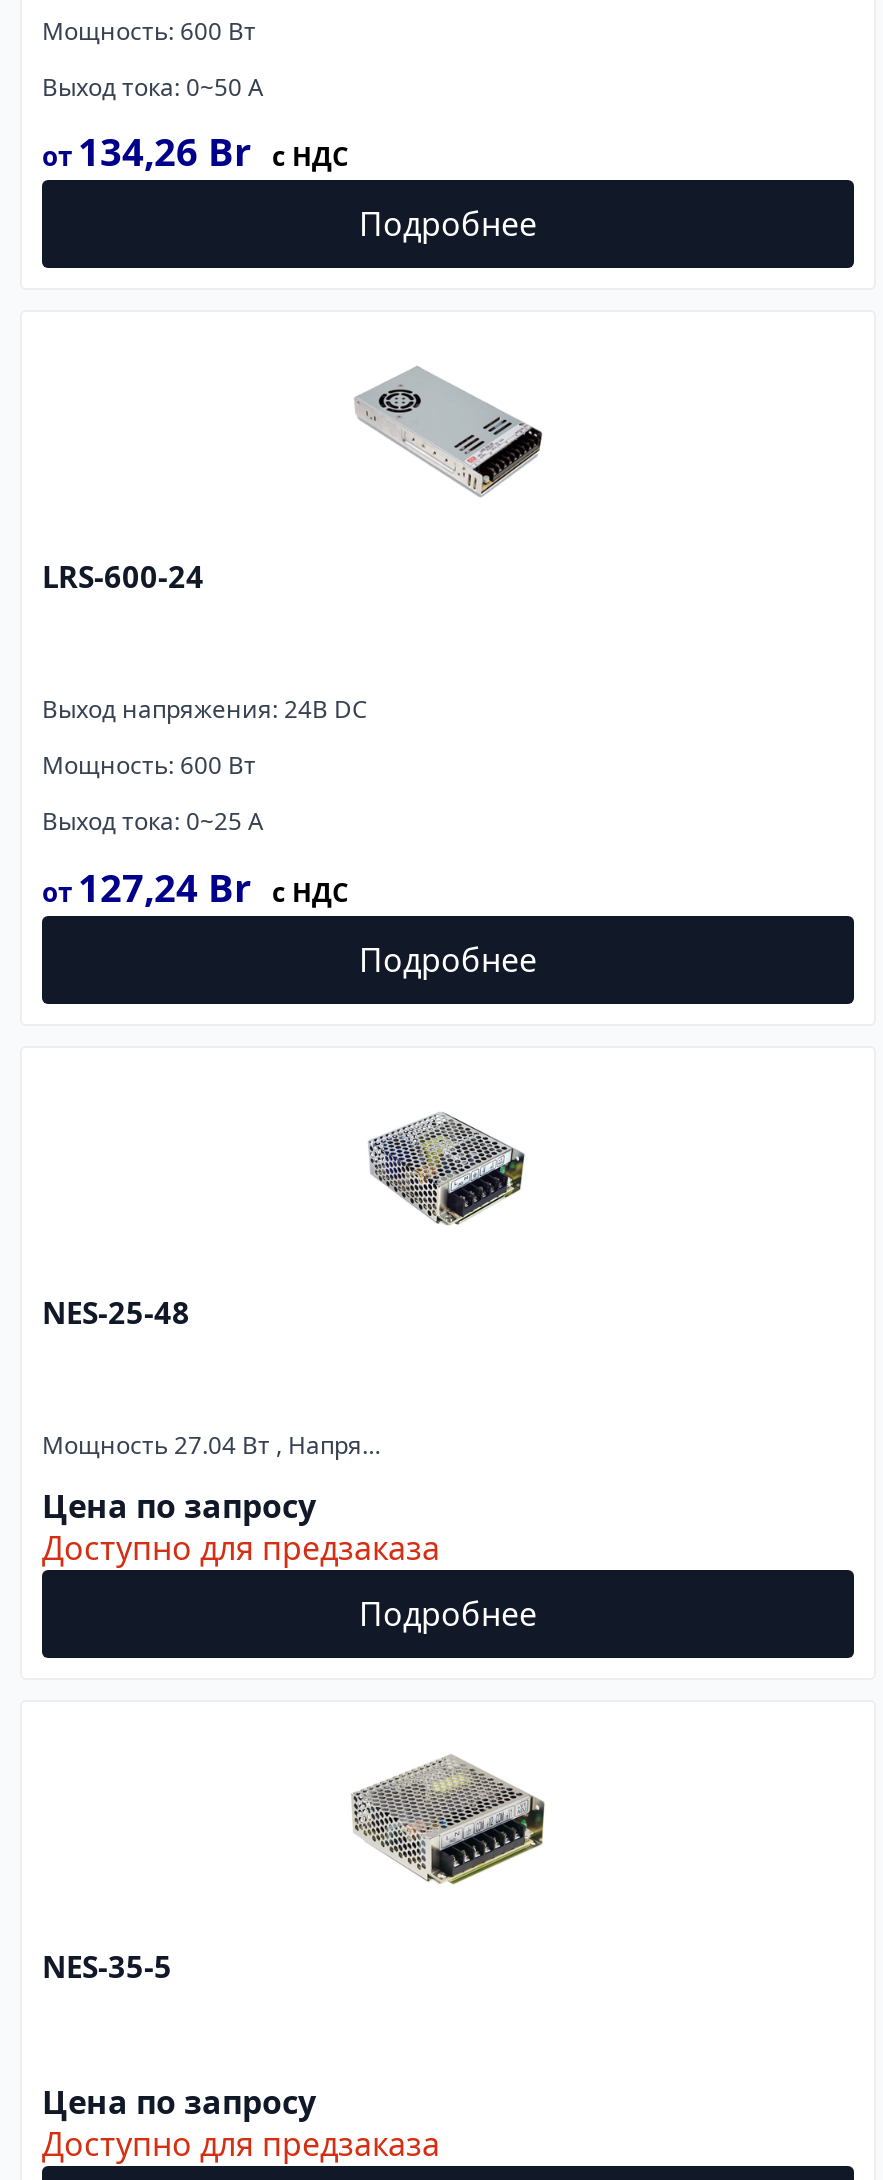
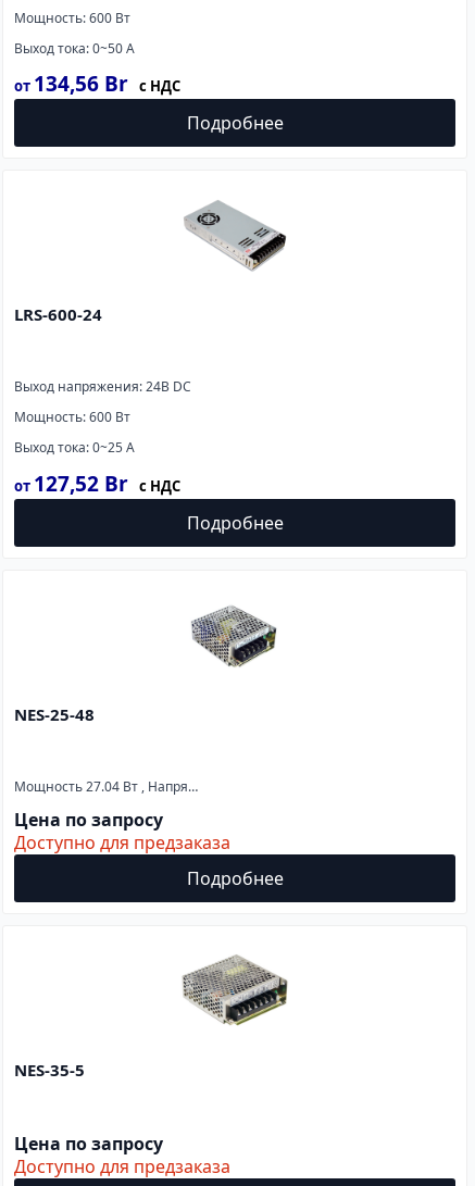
- 134,26 Br
+ 134,56 Br

- 127,24 Br
+ 127,52 Br
